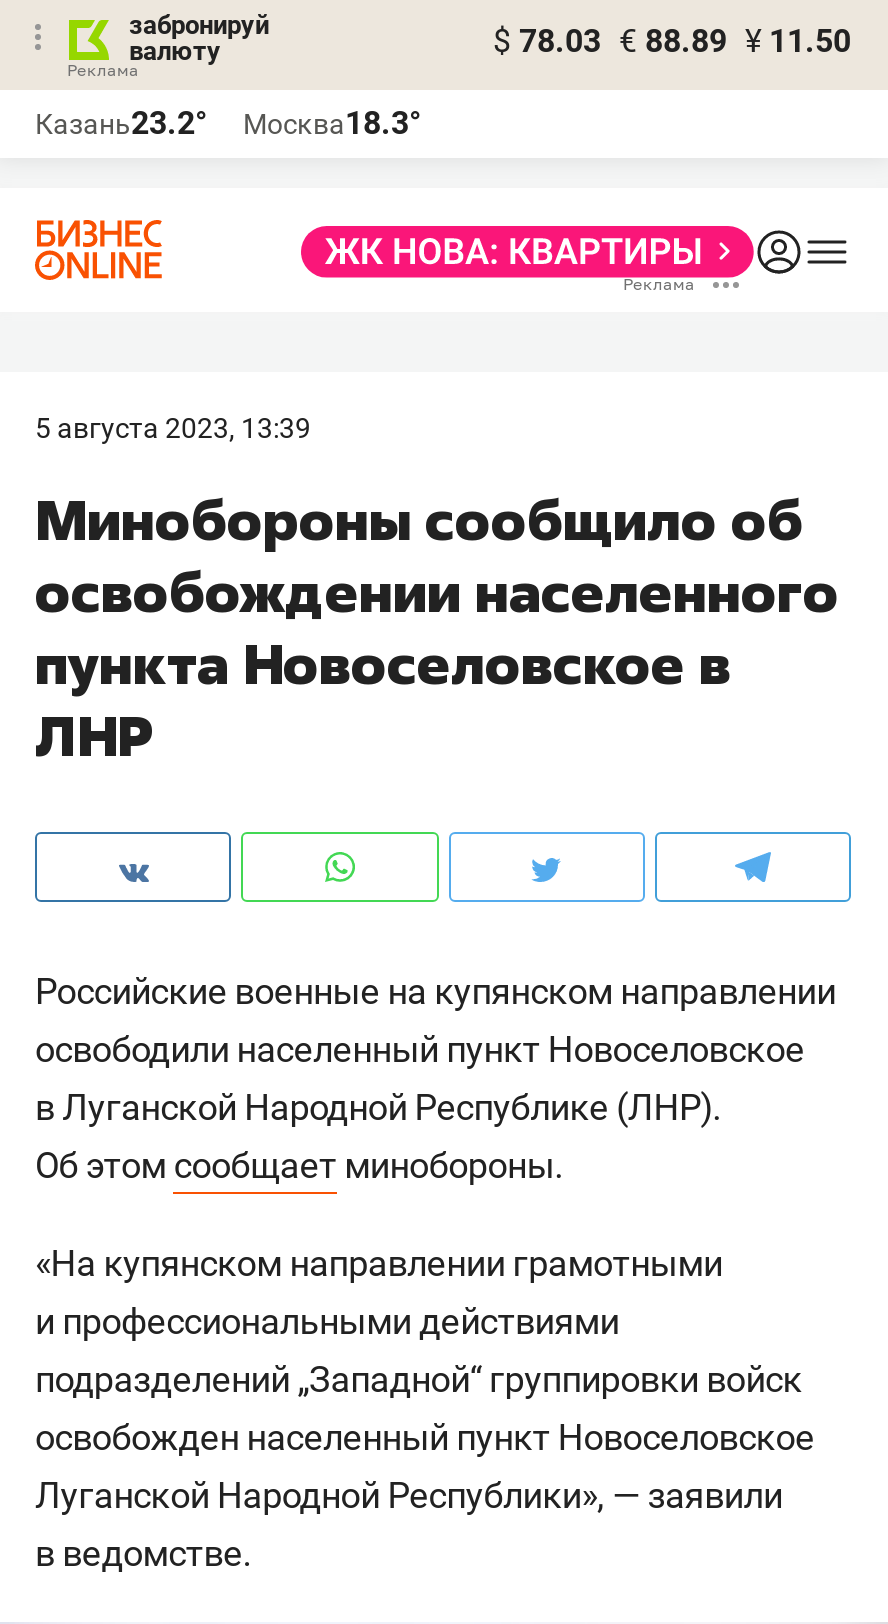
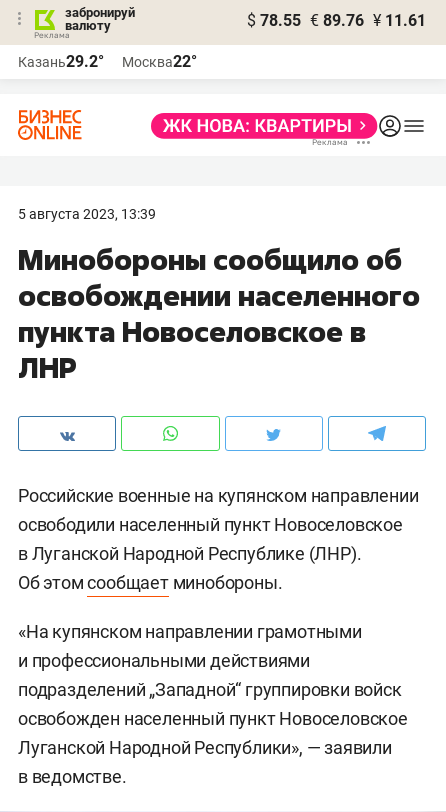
- $ 78.03 € 88.89 ¥ 11.50
+ $ 78.55 € 89.76 ¥ 11.61

- Казань23.2°
+ Казань29.2°

- Москва18.3°
+ Москва22°
